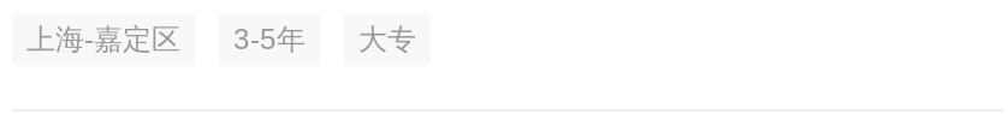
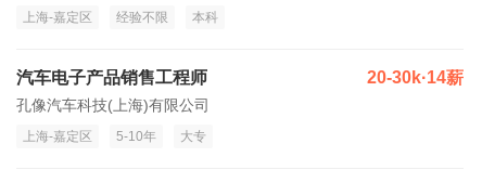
- 3-5年
+ 经验不限
+ 本科
+ 汽车电子产品销售工程师
+ 20-30k·14薪
+ 孔像汽车科技(上海)有限公司
+ 上海-嘉定区
+ 5-10年
